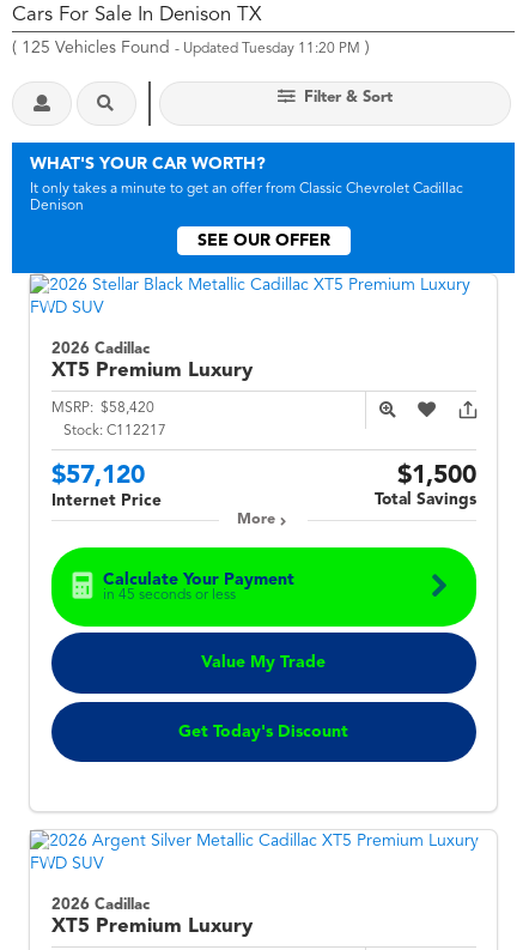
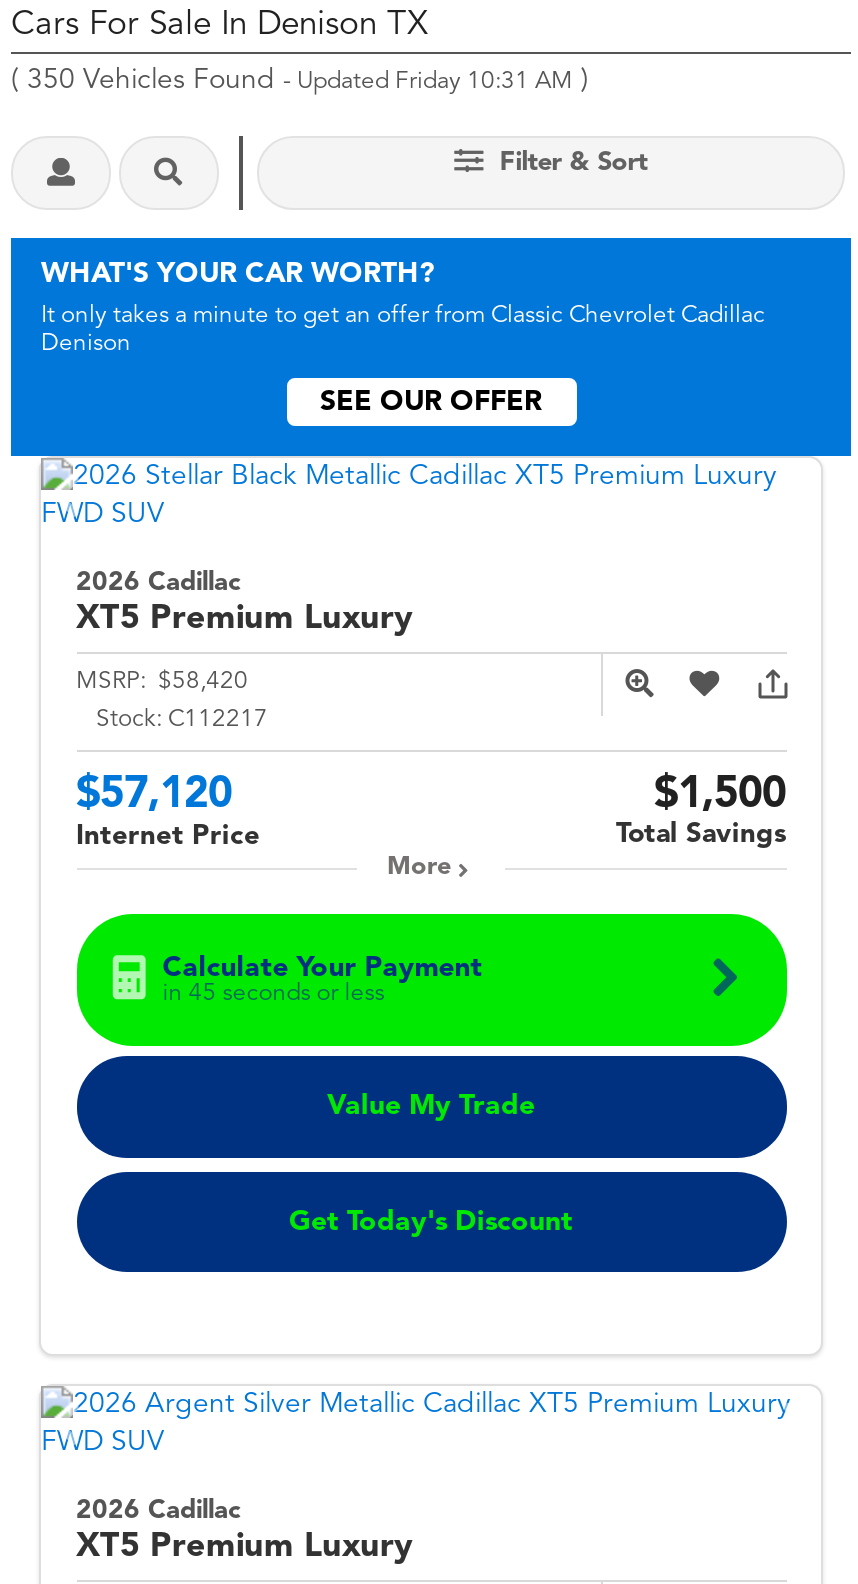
- (125 Vehicles Found - Updated Tuesday 11:20 PM)
+ (350 Vehicles Found - Updated Friday 10:31 AM)
